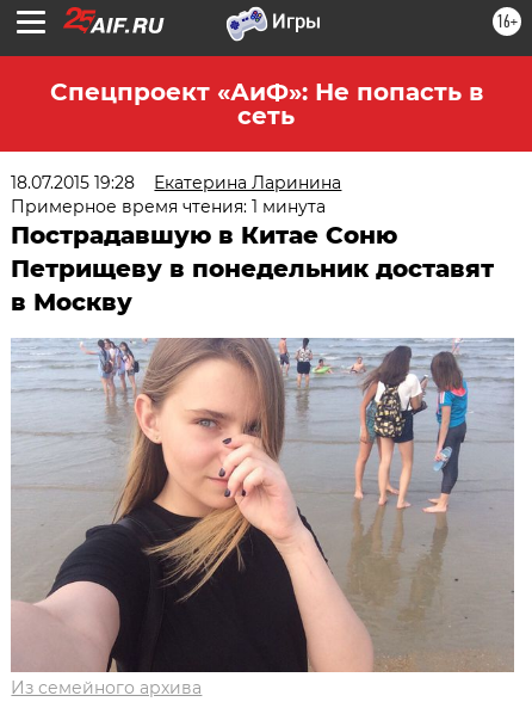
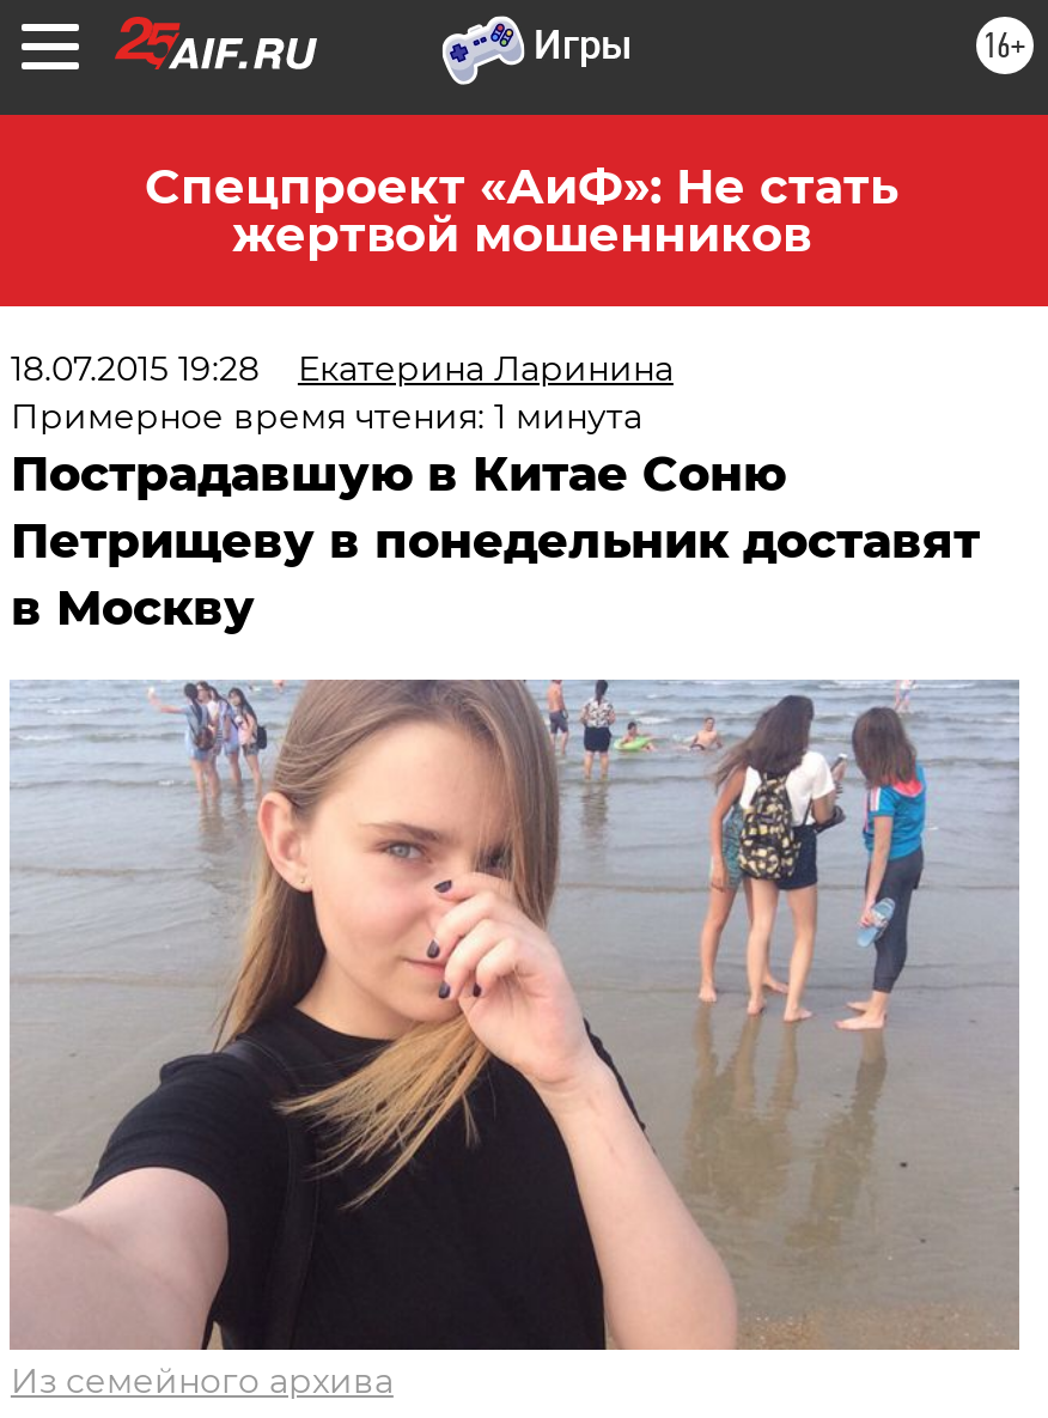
- Спецпроект «АиФ»: Не попасть в
- сеть
+ Спецпроект «АиФ»: Не стать
+ жертвой мошенников
